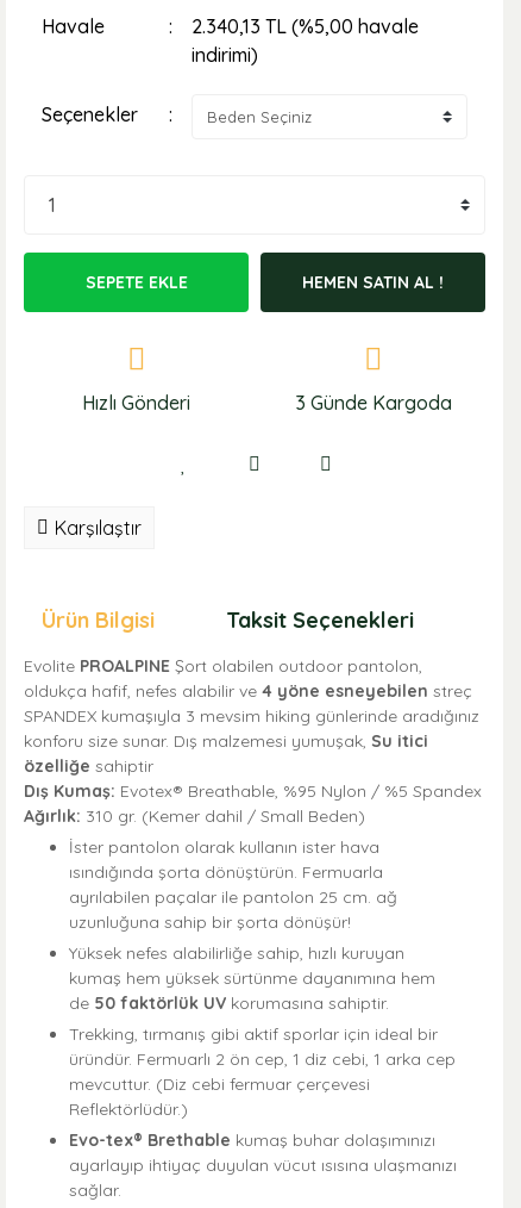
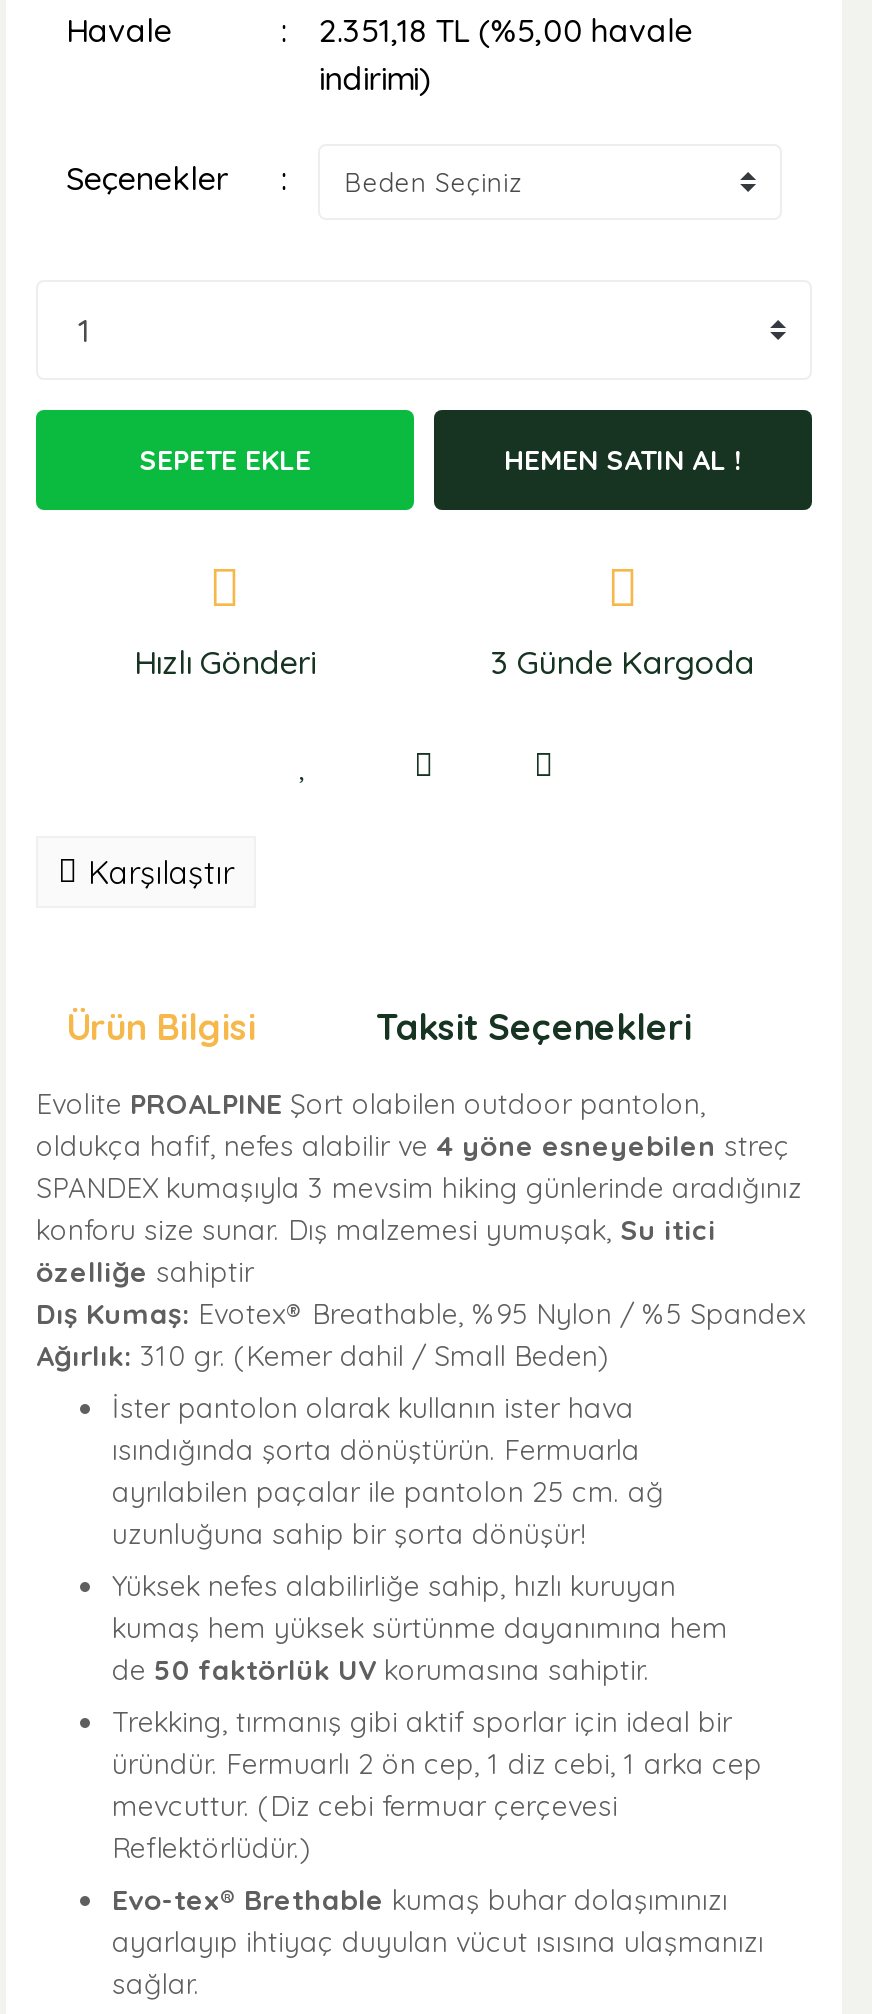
- 2.340,13 TL (%5,00 havale
+ 2.351,18 TL (%5,00 havale
